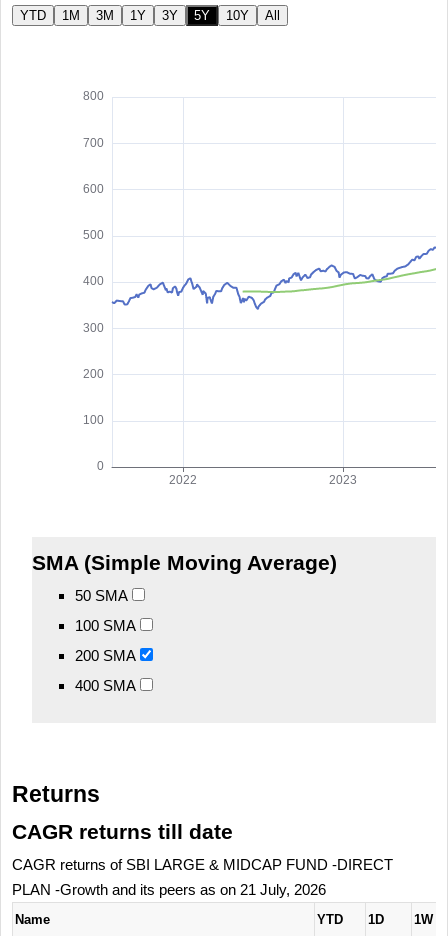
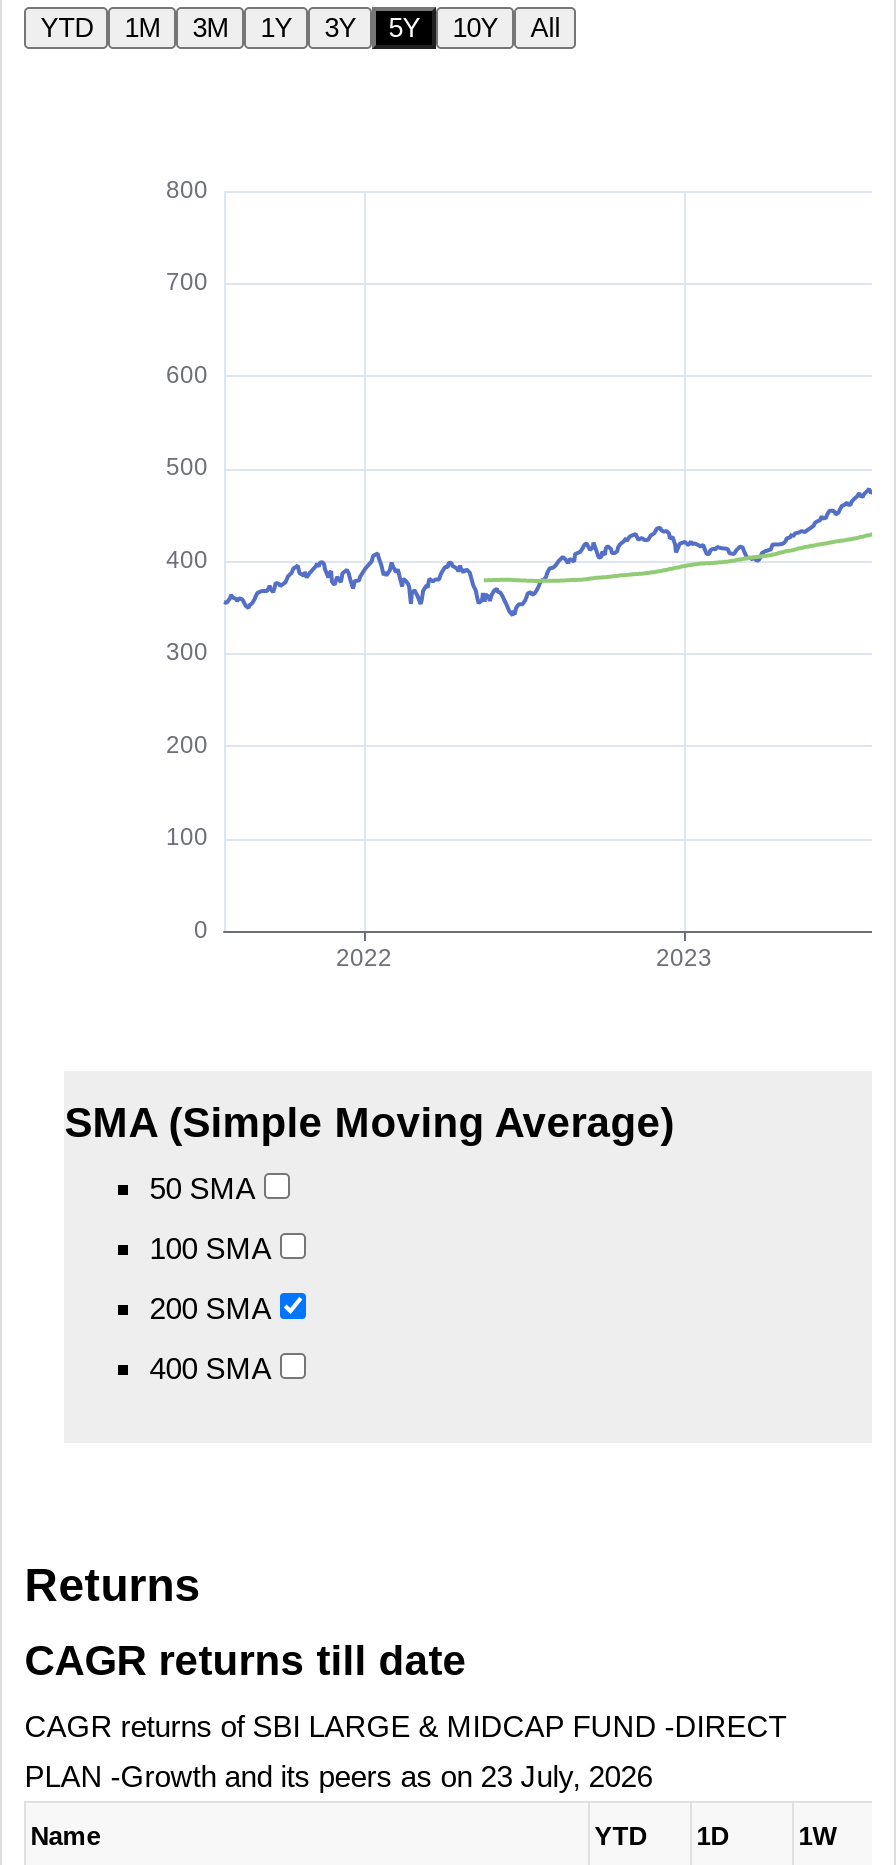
- PLAN -Growth and its peers as on 21 July, 2026
+ PLAN -Growth and its peers as on 23 July, 2026
